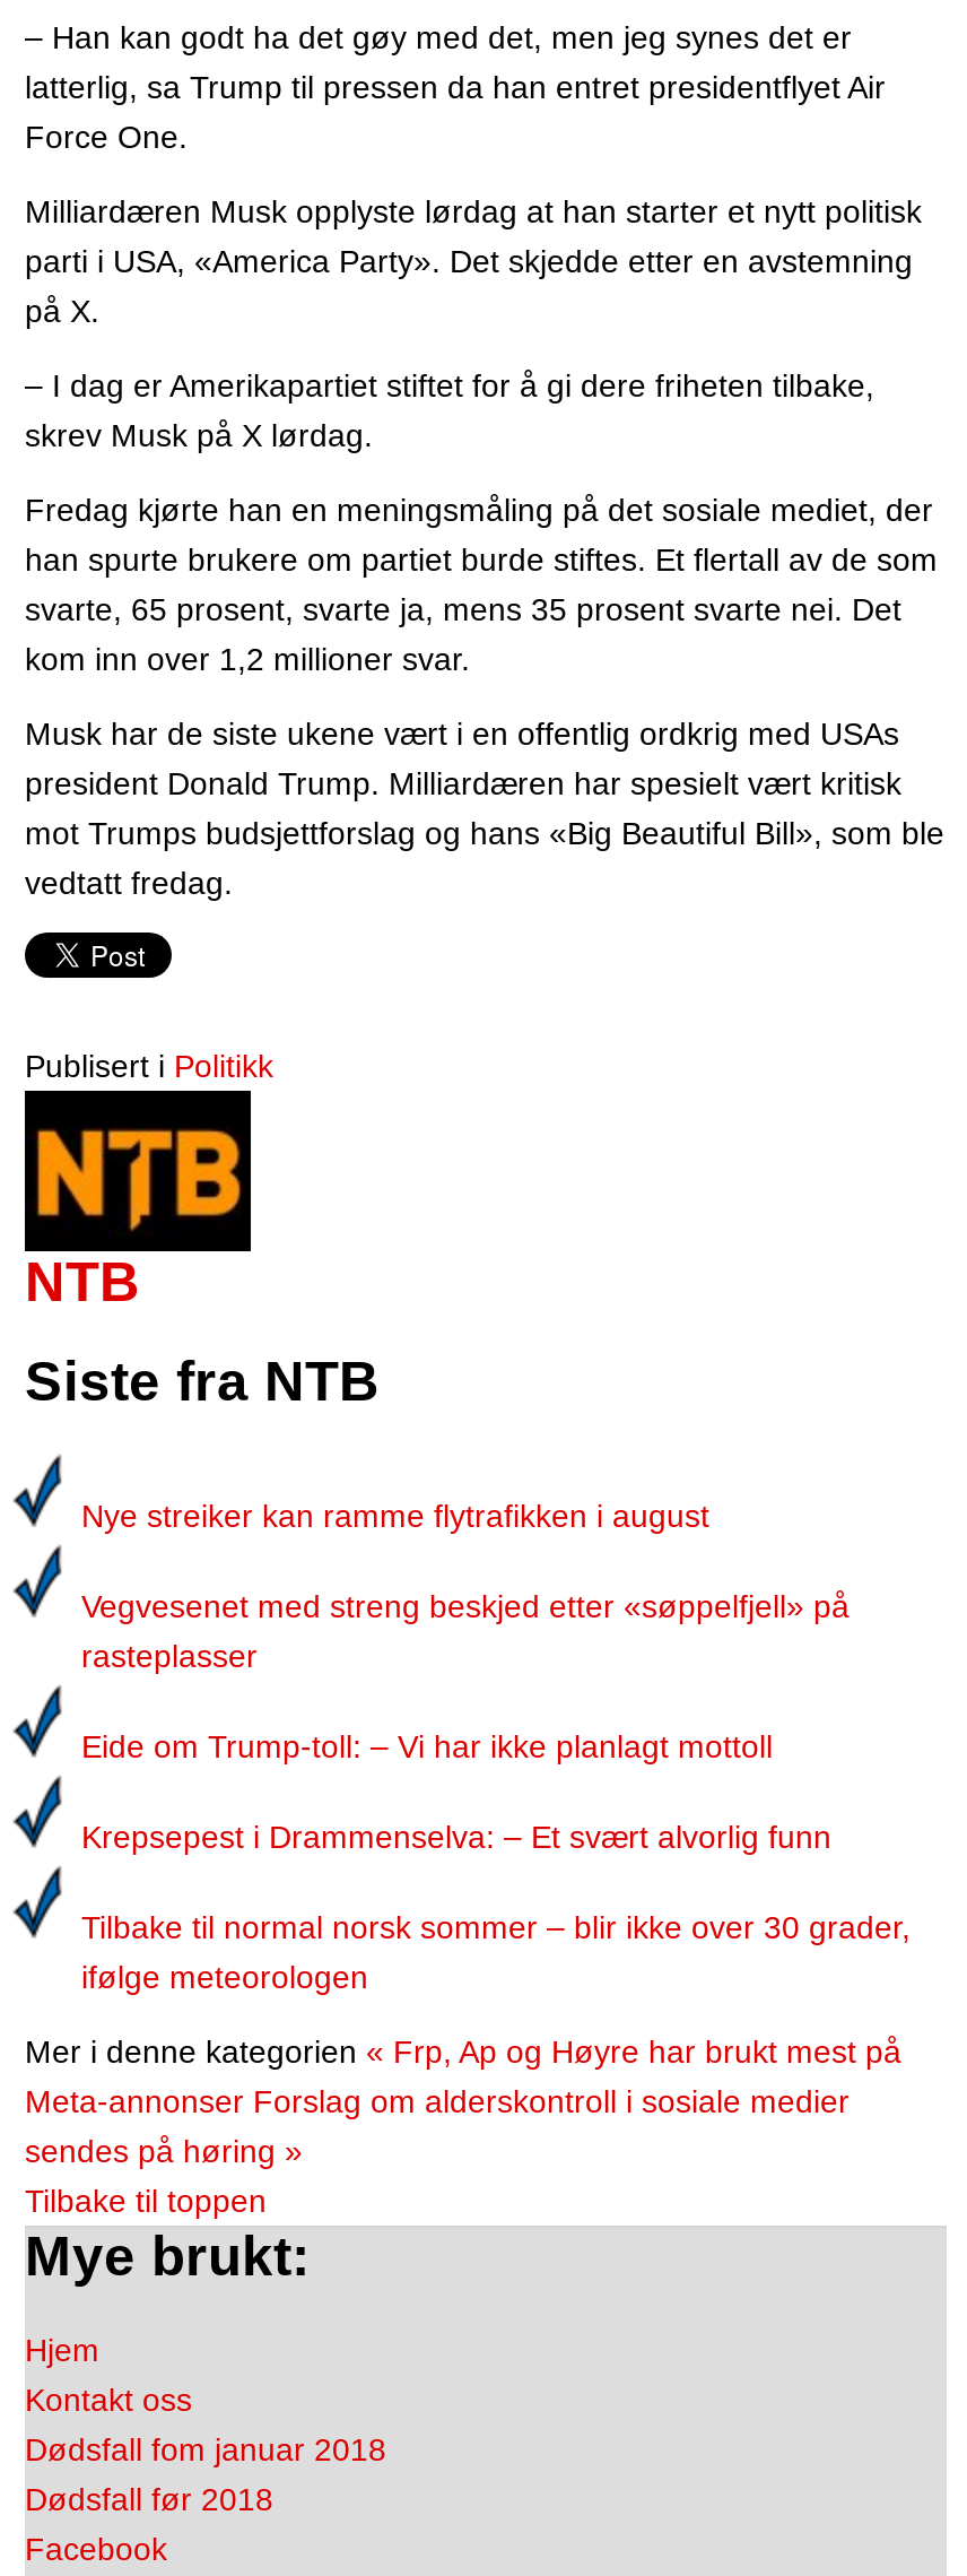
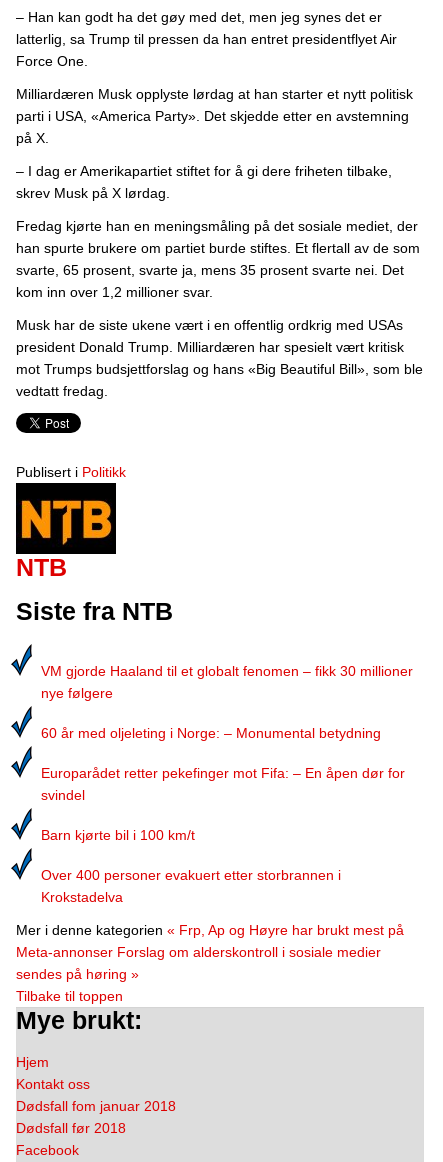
- Nye streiker kan ramme flytrafikken i august
+ VM gjorde Haaland til et globalt fenomen – fikk 30 millioner
+ nye følgere

- Vegvesenet med streng beskjed etter «søppelfjell» på
- rasteplasser
+ 60 år med oljeleting i Norge: – Monumental betydning

- Eide om Trump-toll: – Vi har ikke planlagt mottoll
+ Europarådet retter pekefinger mot Fifa: – En åpen dør for
+ svindel

- Krepsepest i Drammenselva: – Et svært alvorlig funn
+ Barn kjørte bil i 100 km/t

- Tilbake til normal norsk sommer – blir ikke over 30 grader,
- ifølge meteorologen
+ Over 400 personer evakuert etter storbrannen i
+ Krokstadelva
